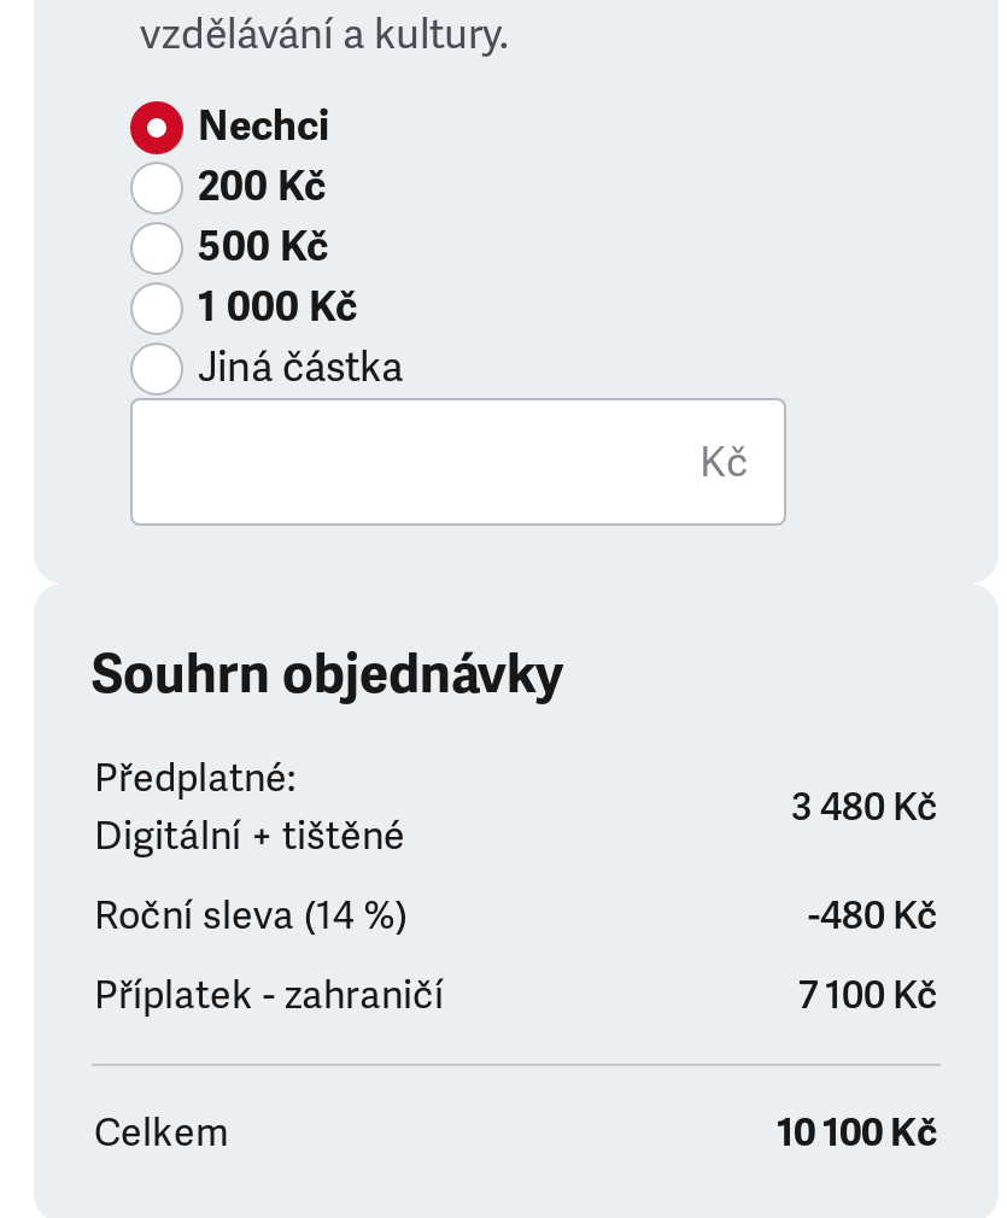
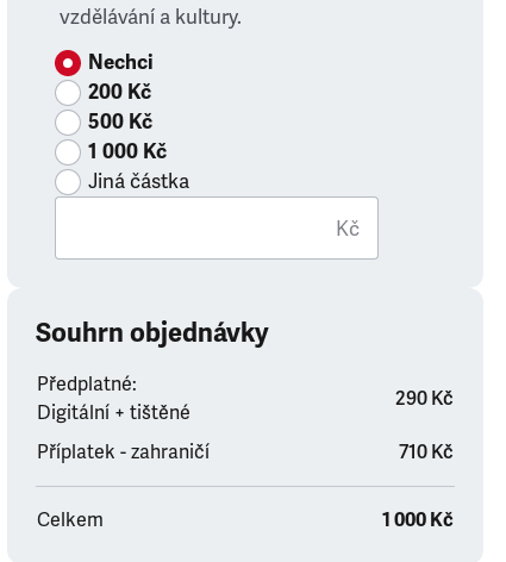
- 3 480 Kč
- Roční sleva (14 %)
- -480 Kč
+ 290 Kč

- 7 100 Kč
+ 710 Kč

- 10 100 Kč
+ 1 000 Kč
